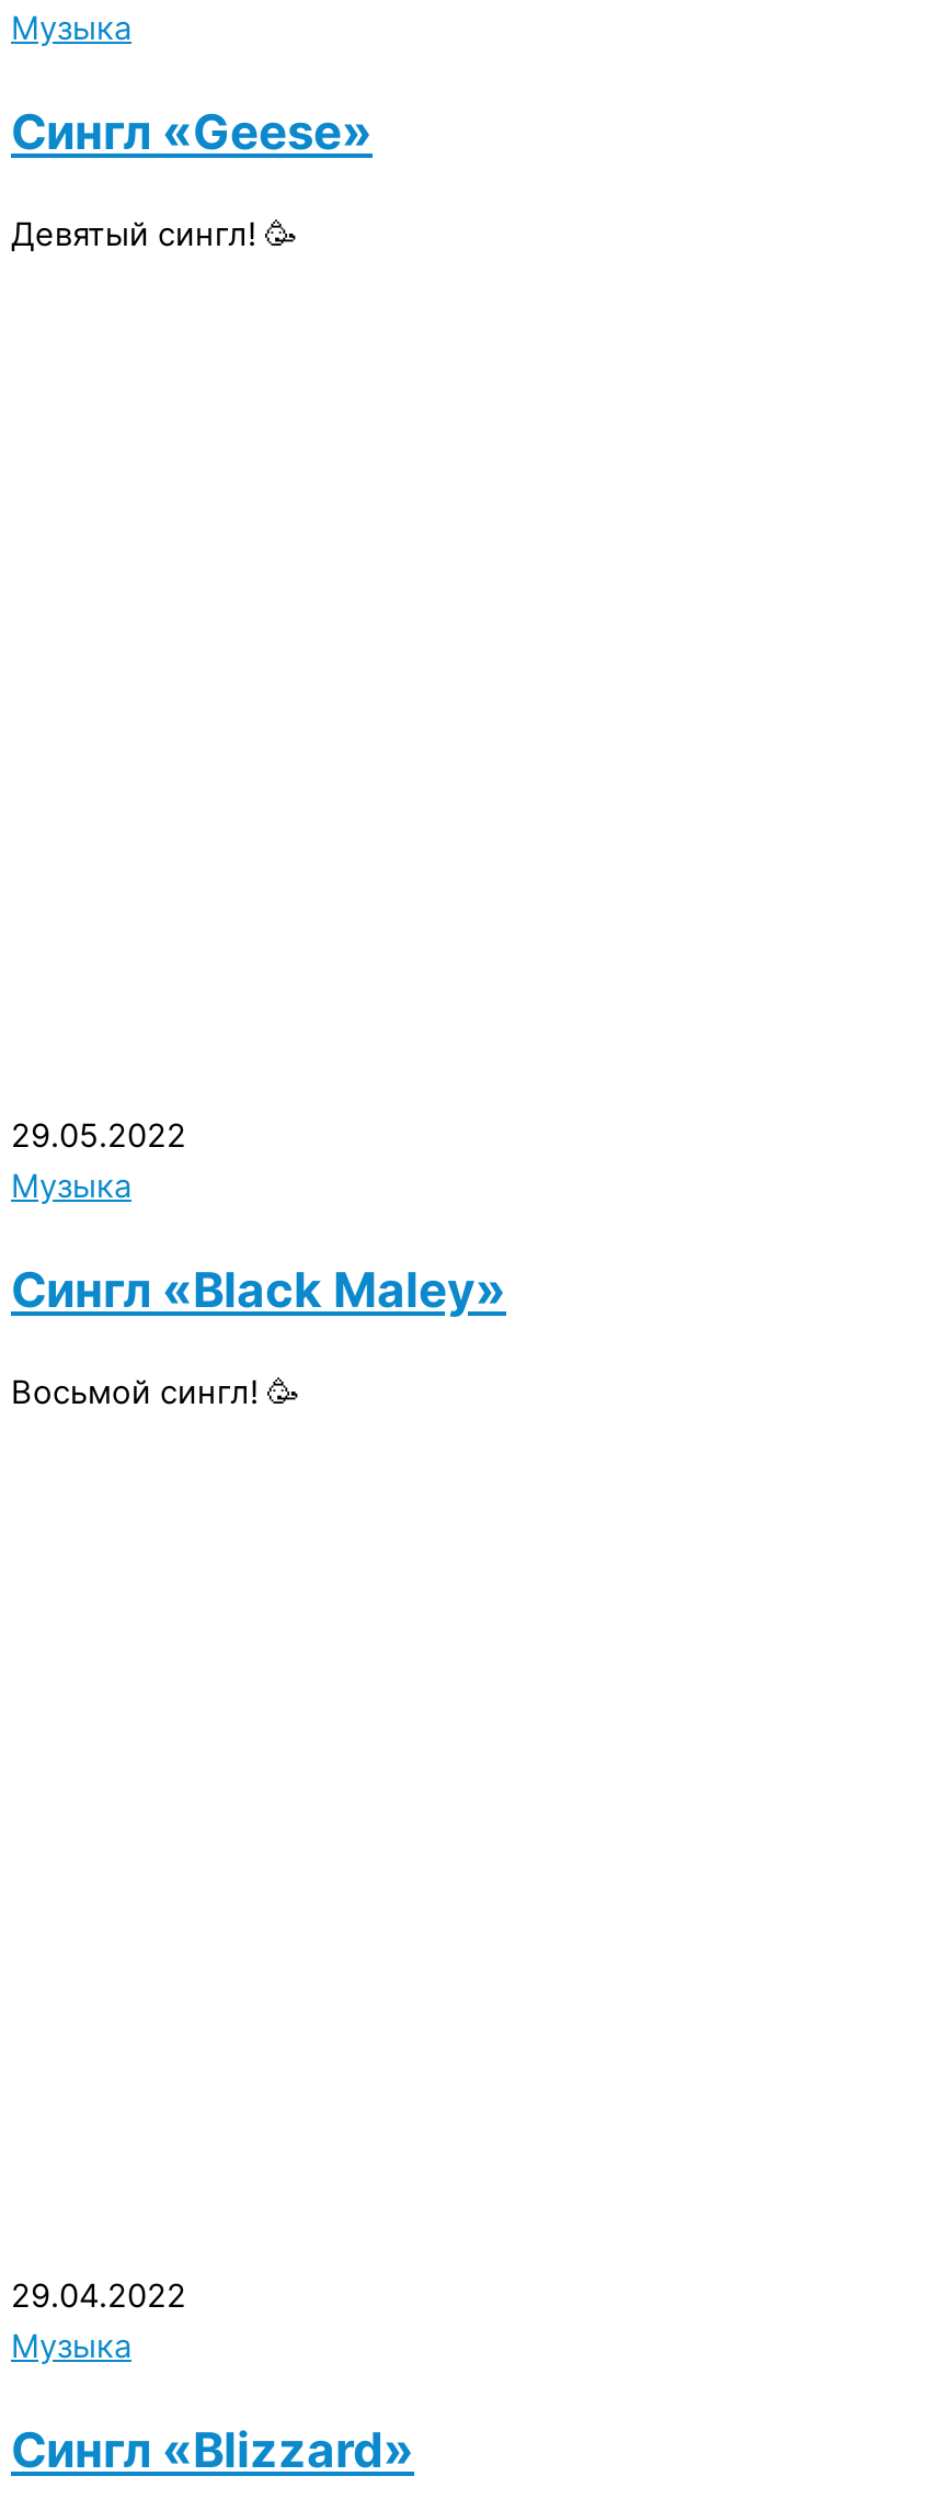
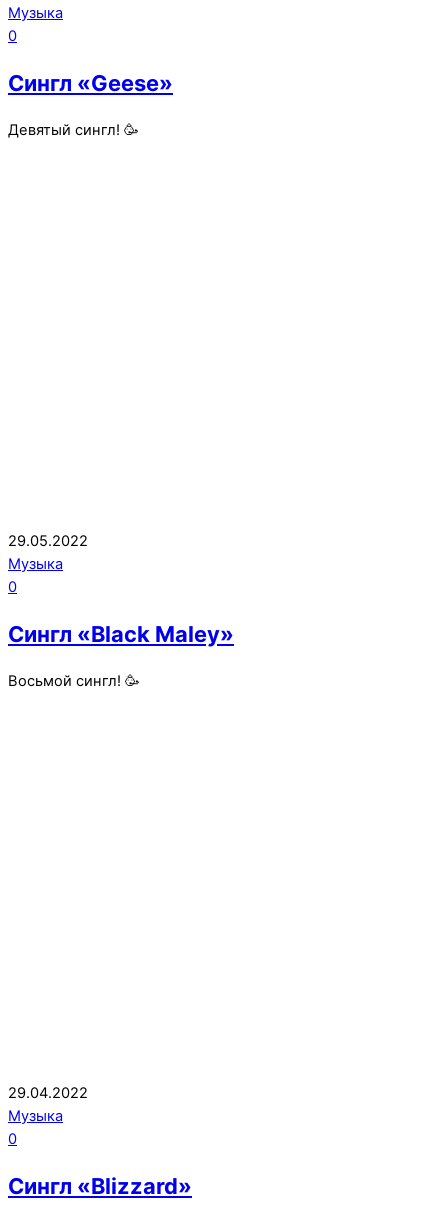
+ 0

+ 0

+ 0
